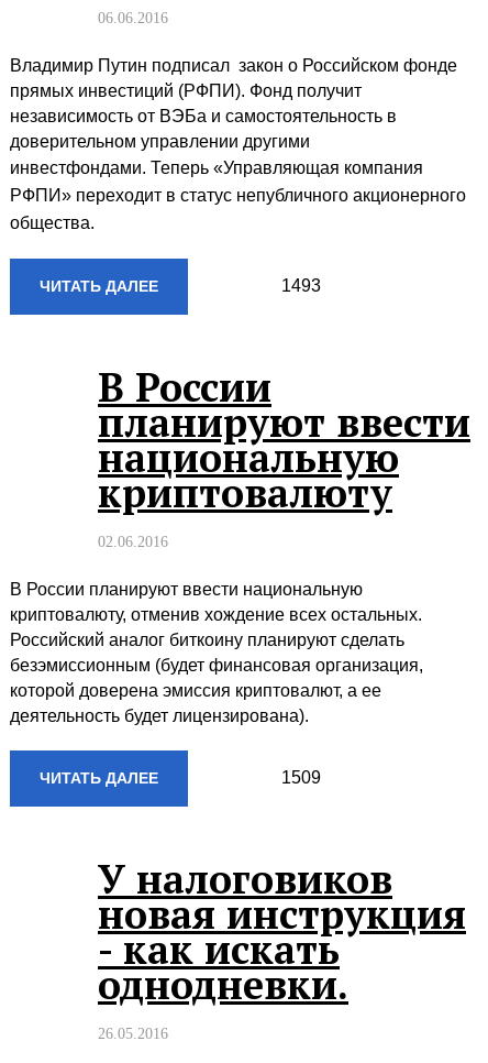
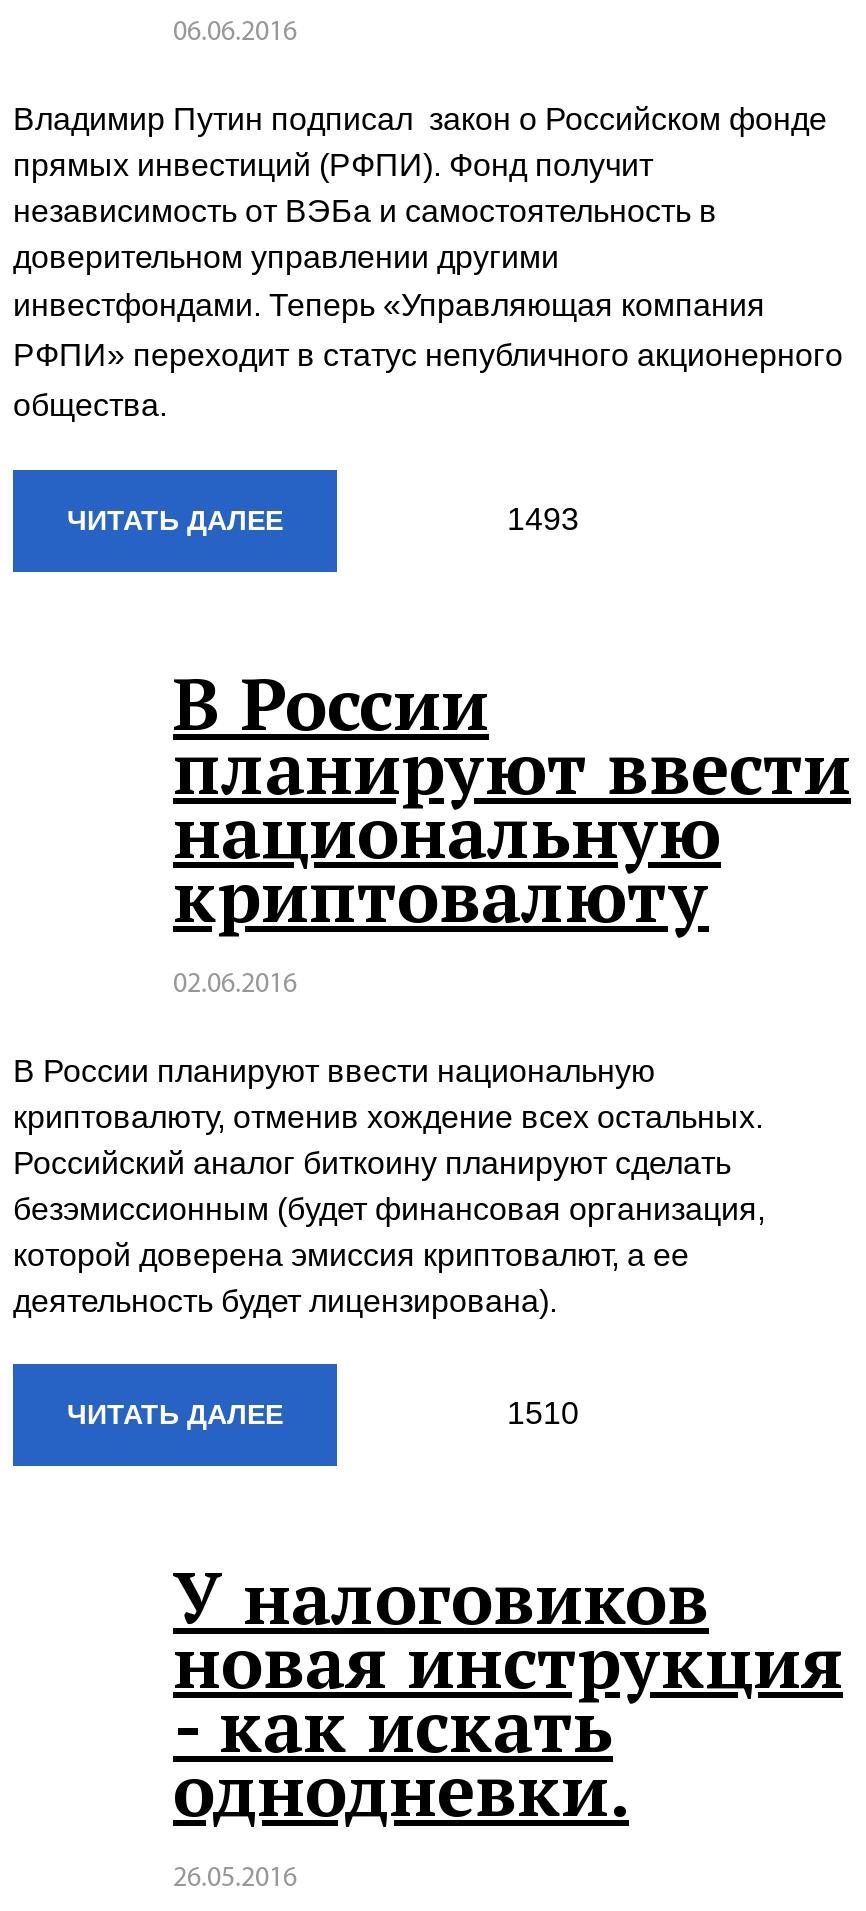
- 1509
+ 1510
